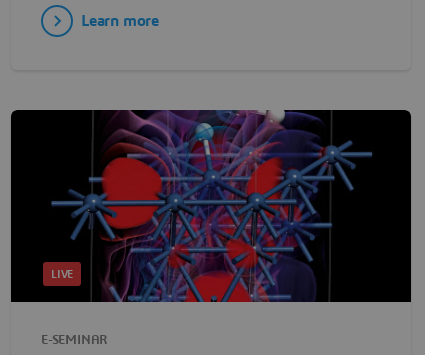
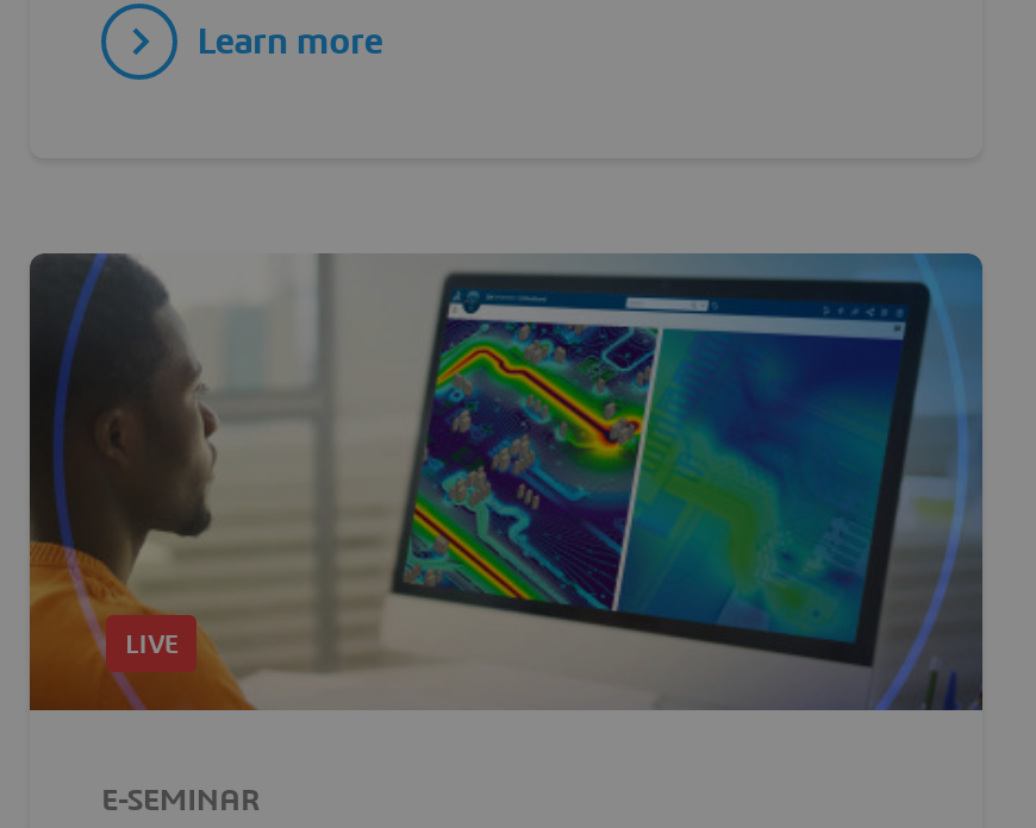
- [image]
+ [image]
